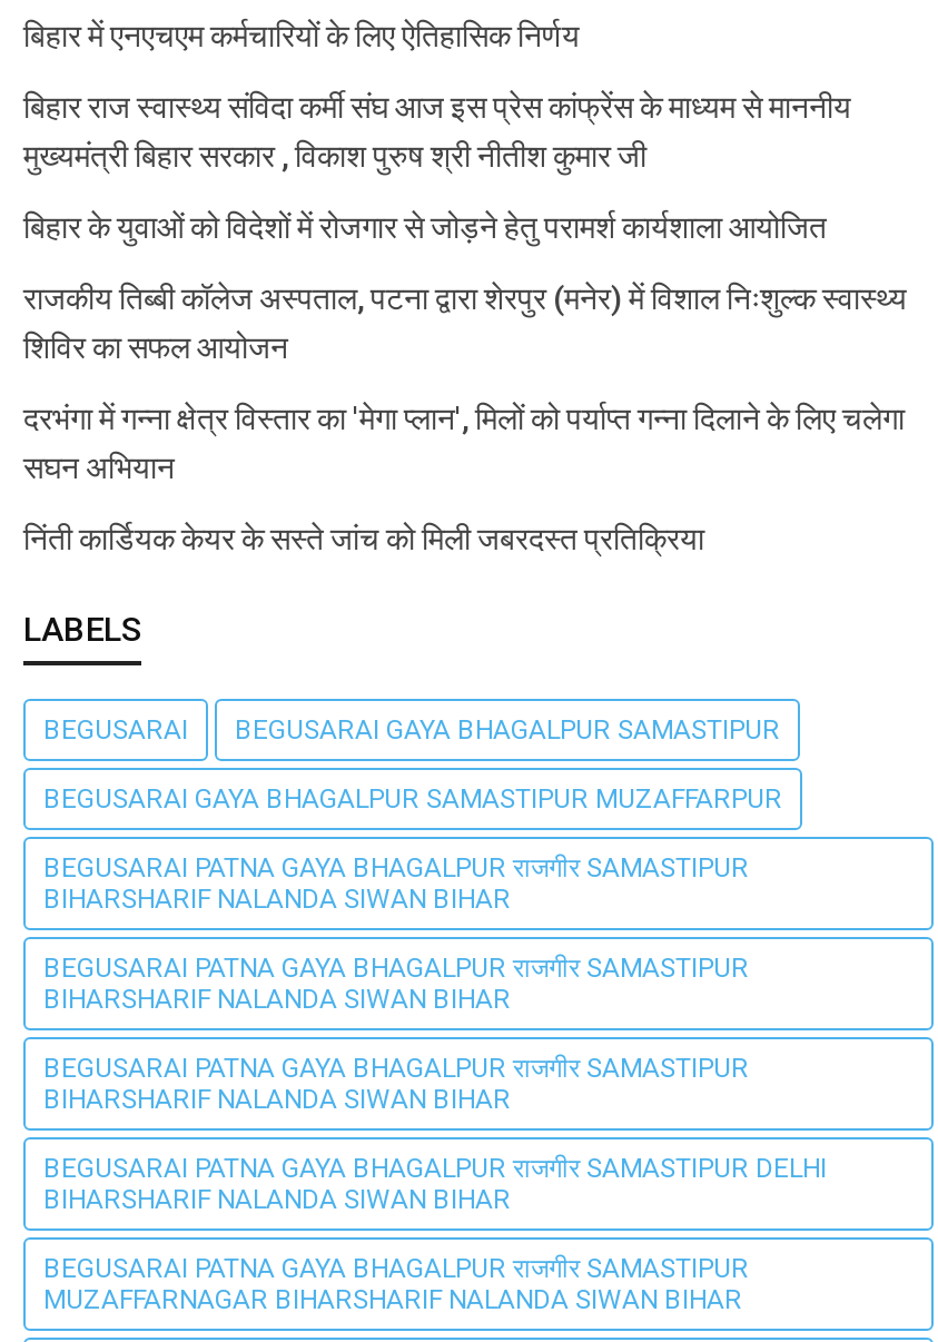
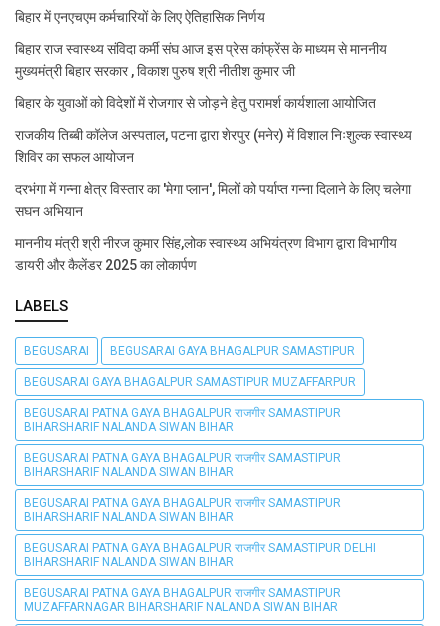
- निंती कार्डियक केयर के सस्ते जांच को मिली जबरदस्त प्रतिक्रिया
+ माननीय मंत्री श्री नीरज कुमार सिंह,लोक स्वास्थ्य अभियंत्रण विभाग द्वारा विभागीय
+ डायरी और कैलेंडर 2025 का लोकार्पण
